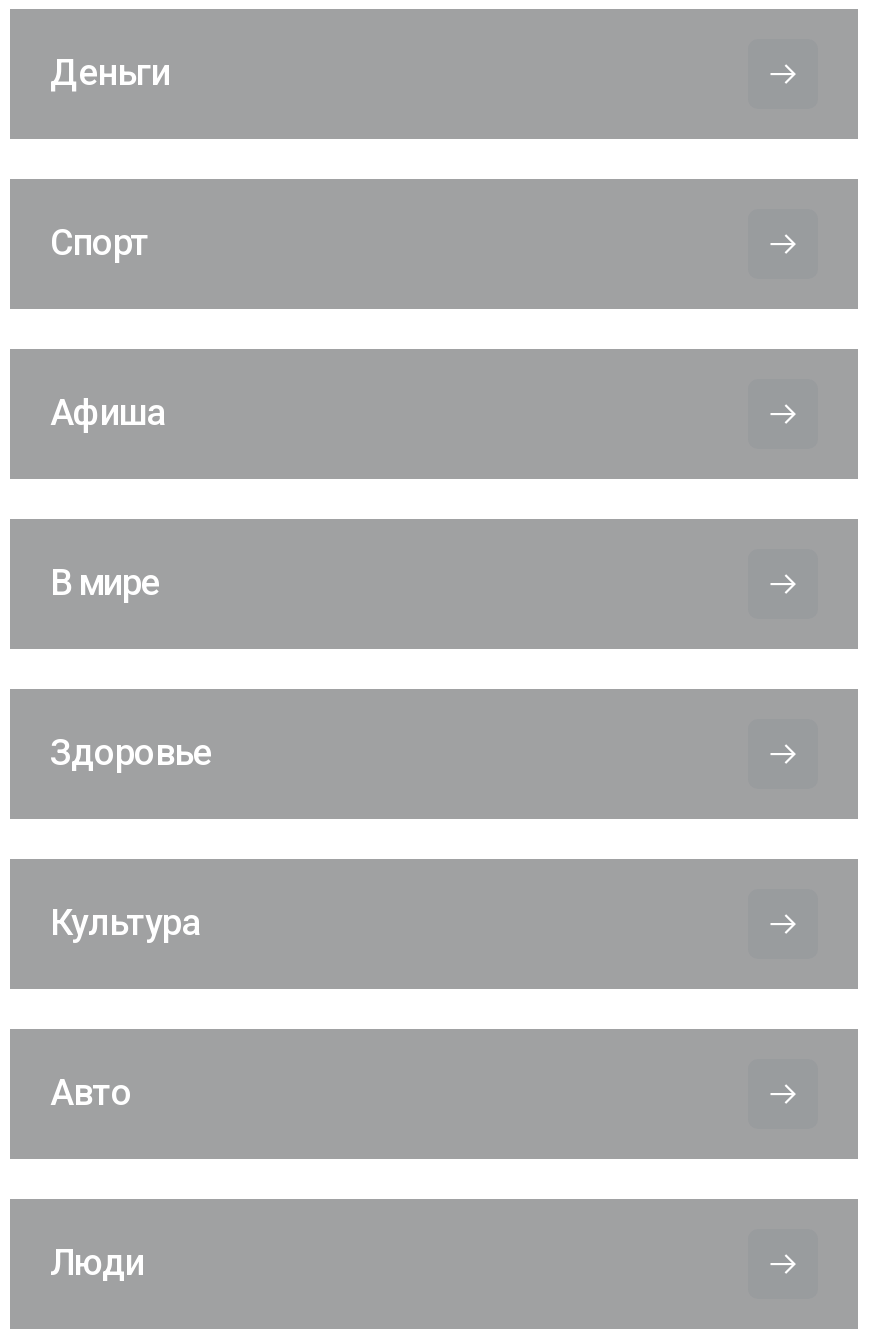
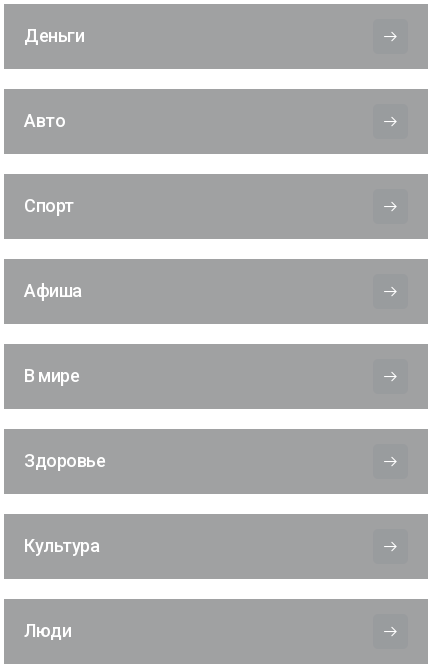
moved down: Спорт | Афиша | В мире | Здоровье | Культура

moved up: Авто
